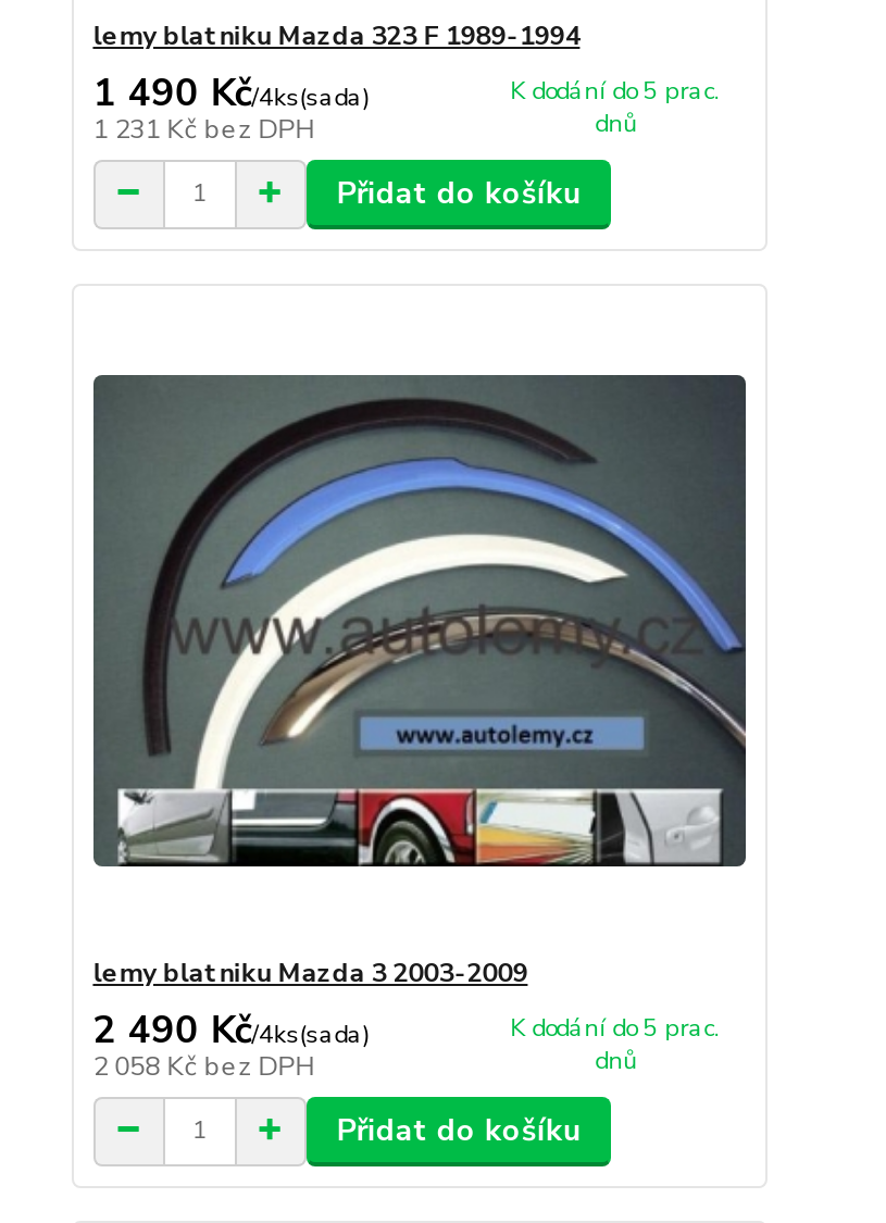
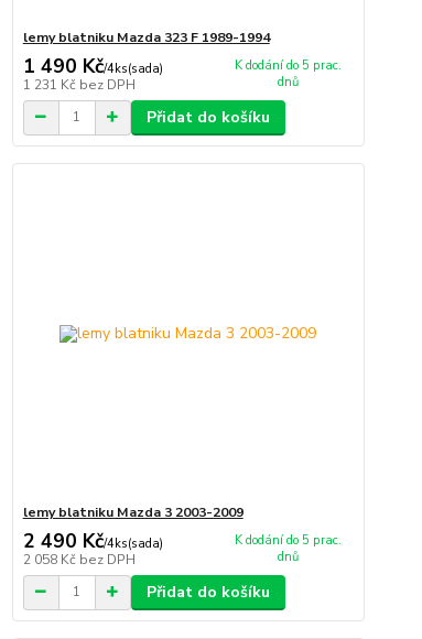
- [image]
